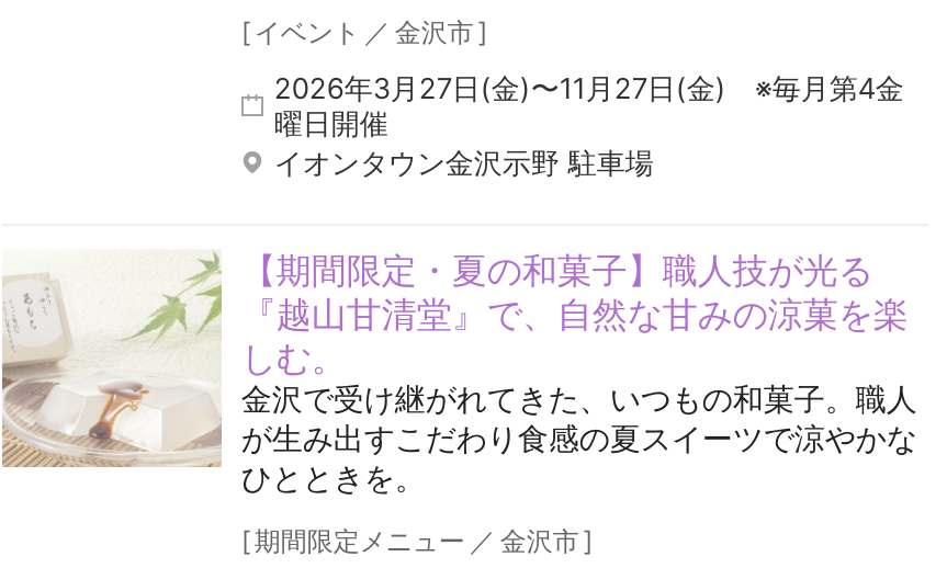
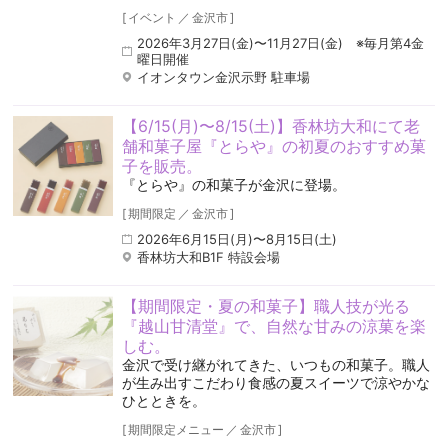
+ [image]
+ 【6/15(月)〜8/15(土)】香林坊大和にて老
+ 舗和菓子屋『とらや』の初夏のおすすめ菓
+ 子を販売。
+ 『とらや』の和菓子が金沢に登場。
+ [ 期間限定 ／ 金沢市 ]
+ 2026年6月15日(月)〜8月15日(土)
+ 香林坊大和B1F 特設会場
